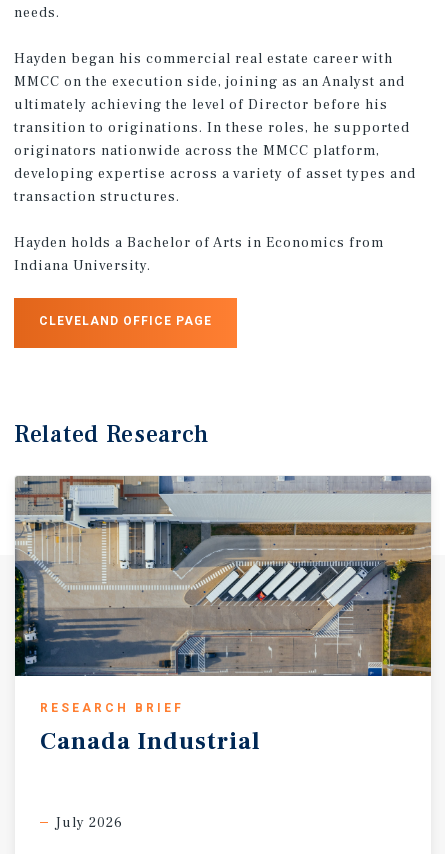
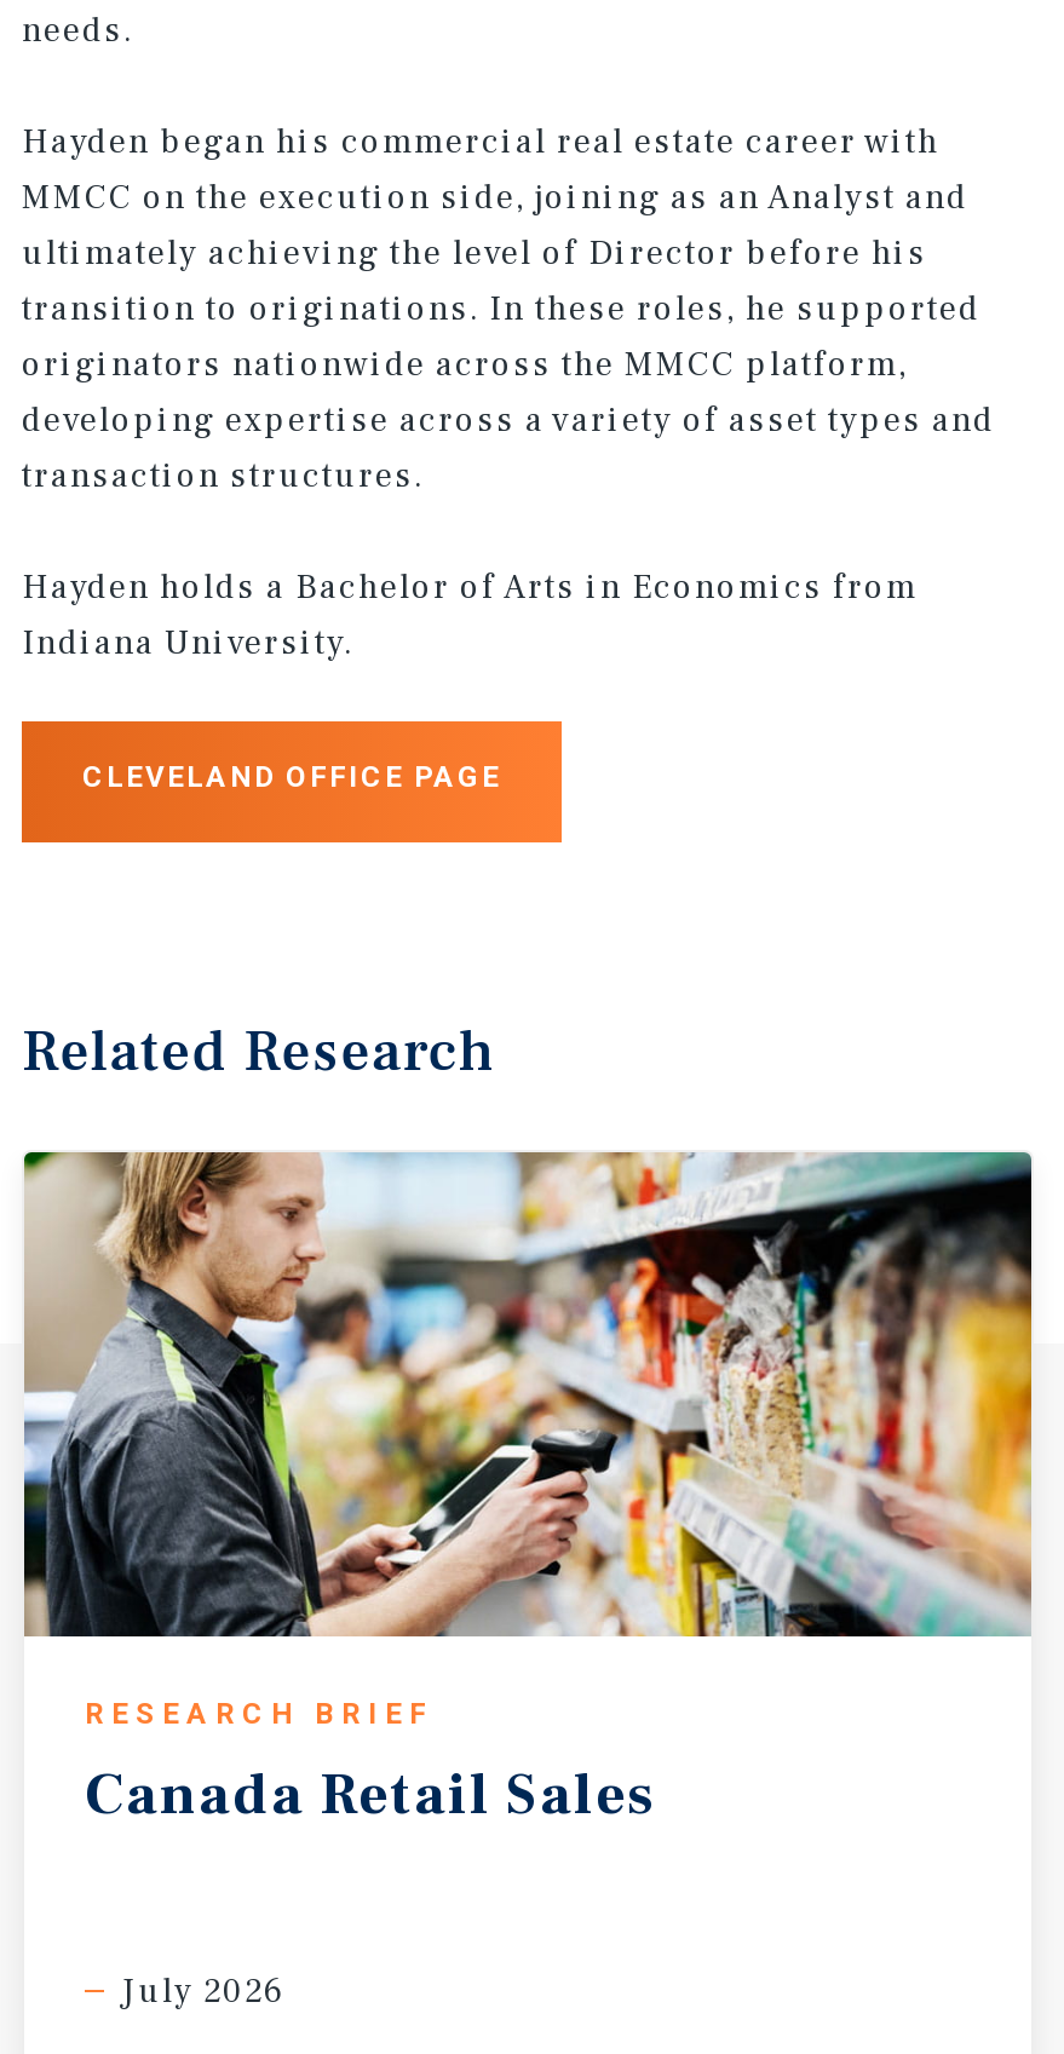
- [image]
+ [image]

- Canada Industrial
+ Canada Retail Sales
